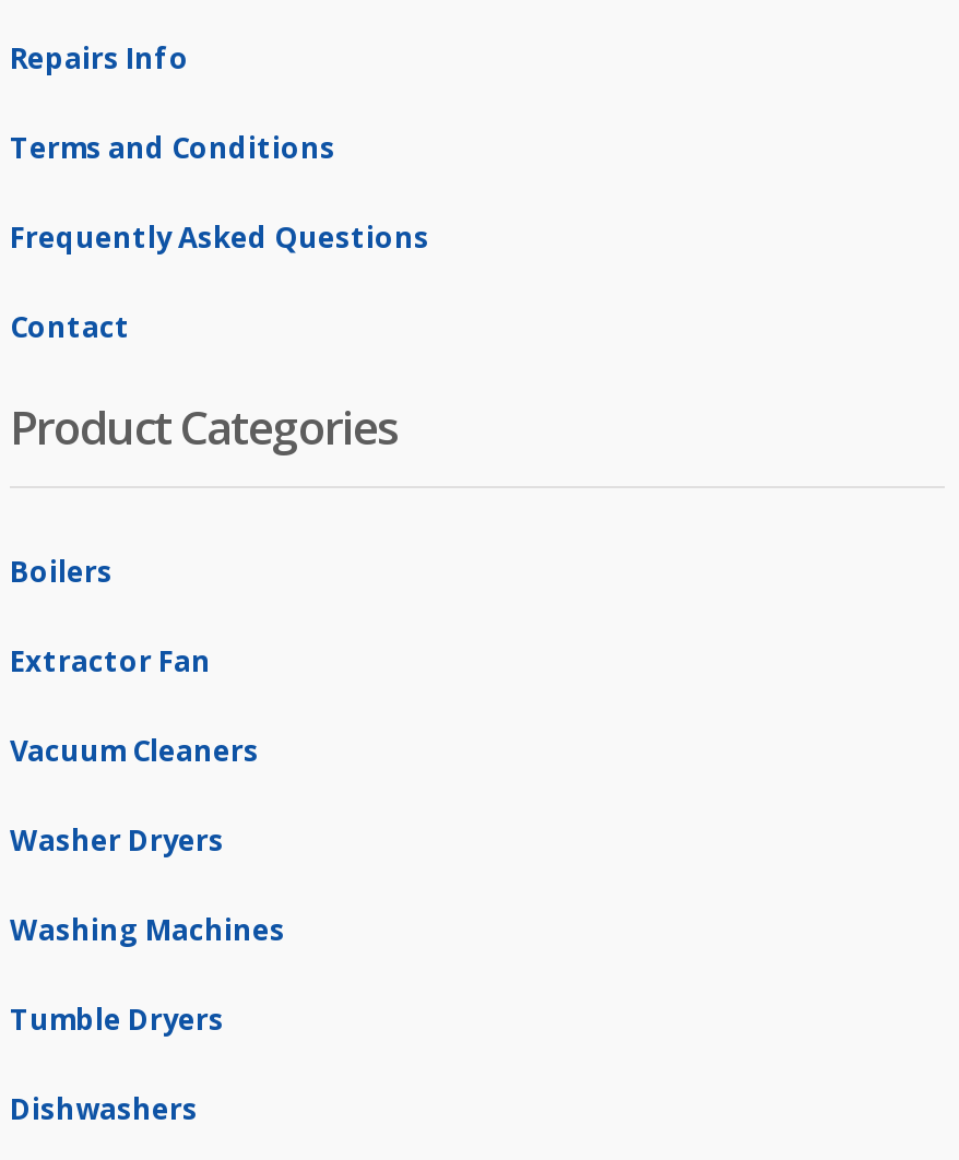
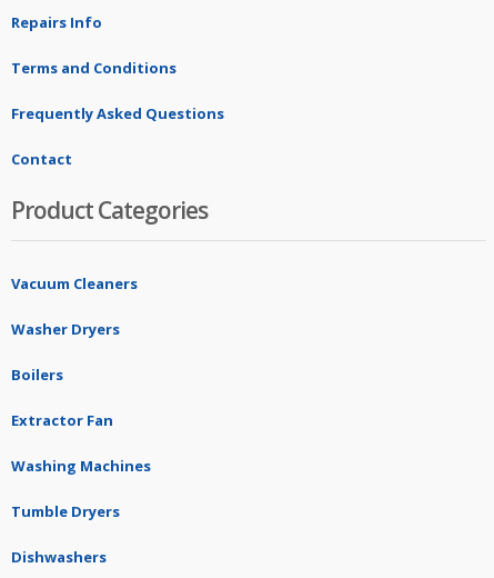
moved down: Boilers | Extractor Fan

moved up: Vacuum Cleaners | Washer Dryers
